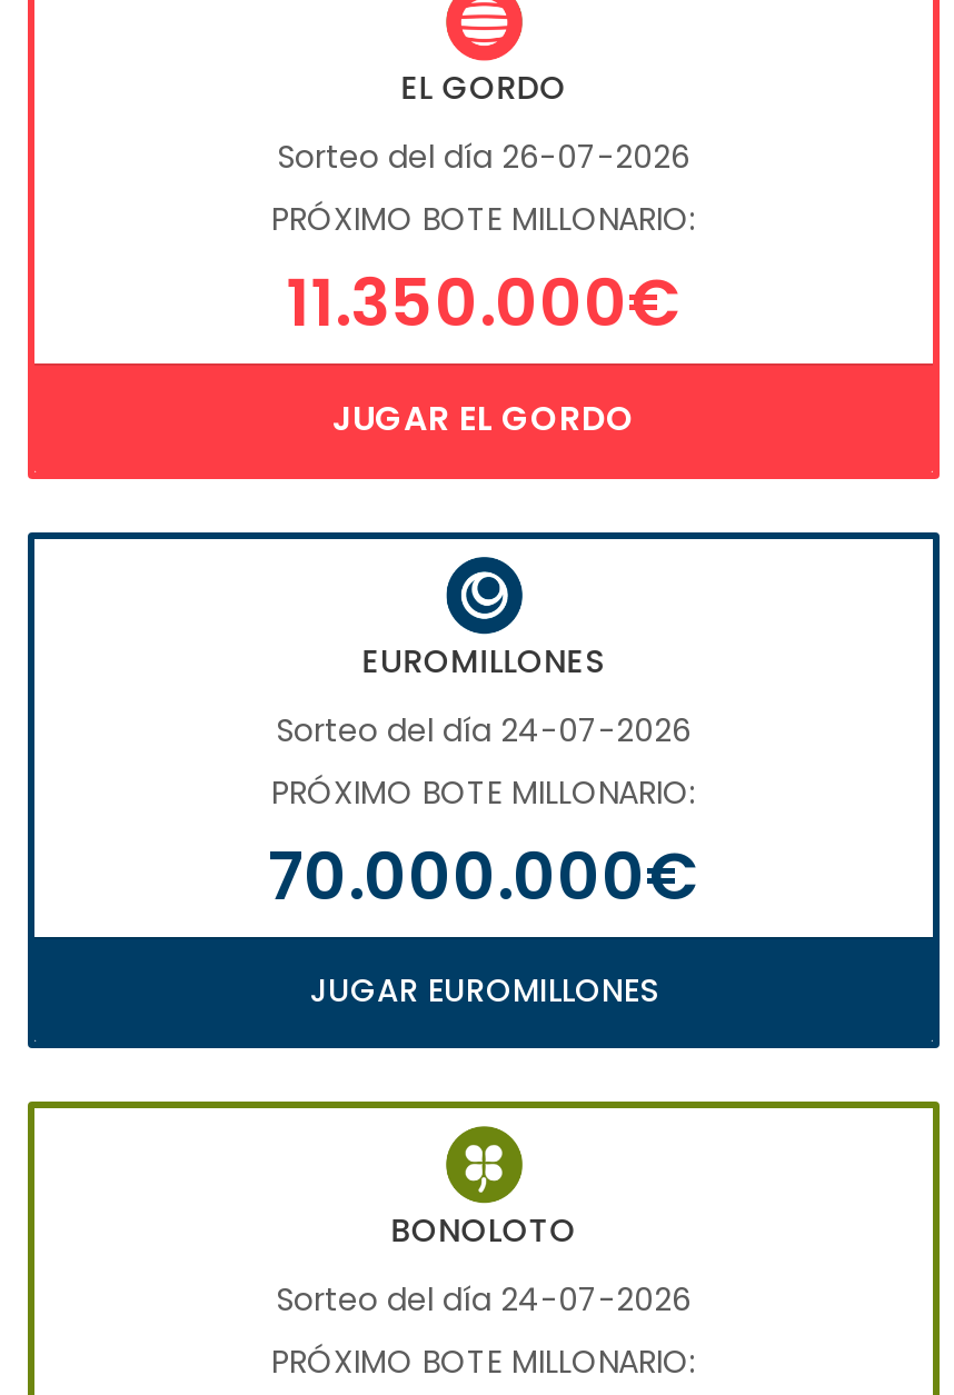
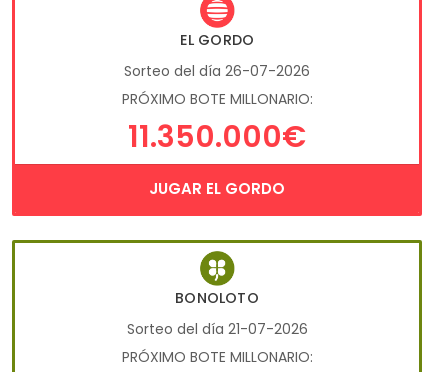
- [image]
- EUROMILLONES
- Sorteo del día 24-07-2026
- PRÓXIMO BOTE MILLONARIO:
- 70.000.000€
- JUGAR EUROMILLONES

- Sorteo del día 24-07-2026
+ Sorteo del día 21-07-2026
